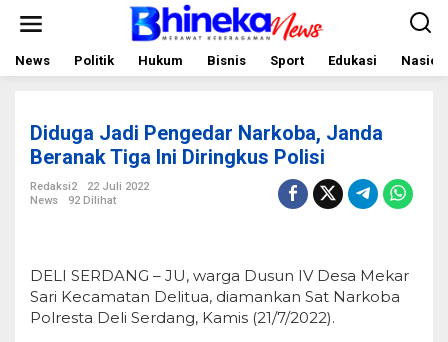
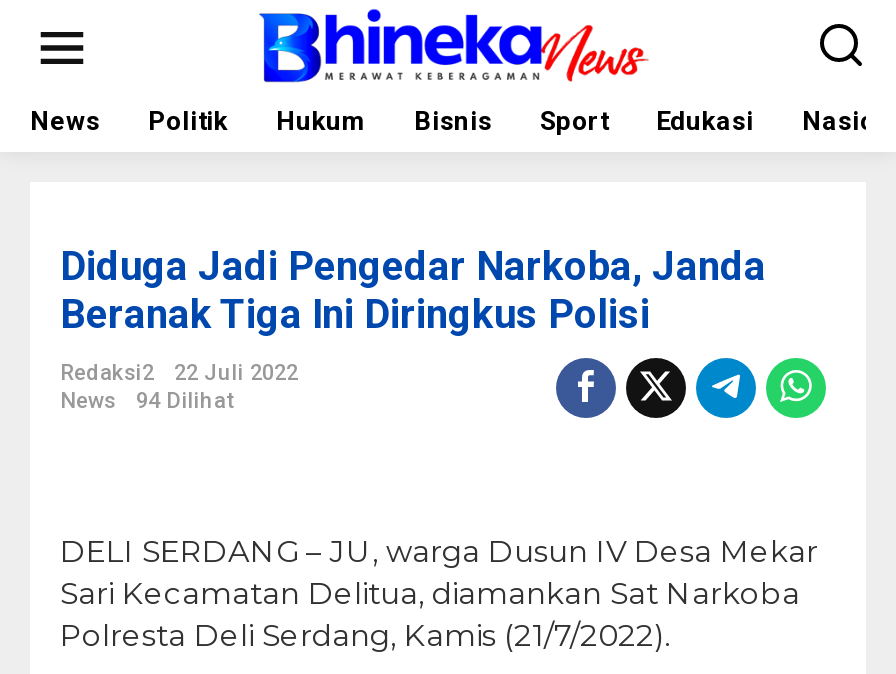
- 92 Dilihat
+ 94 Dilihat
